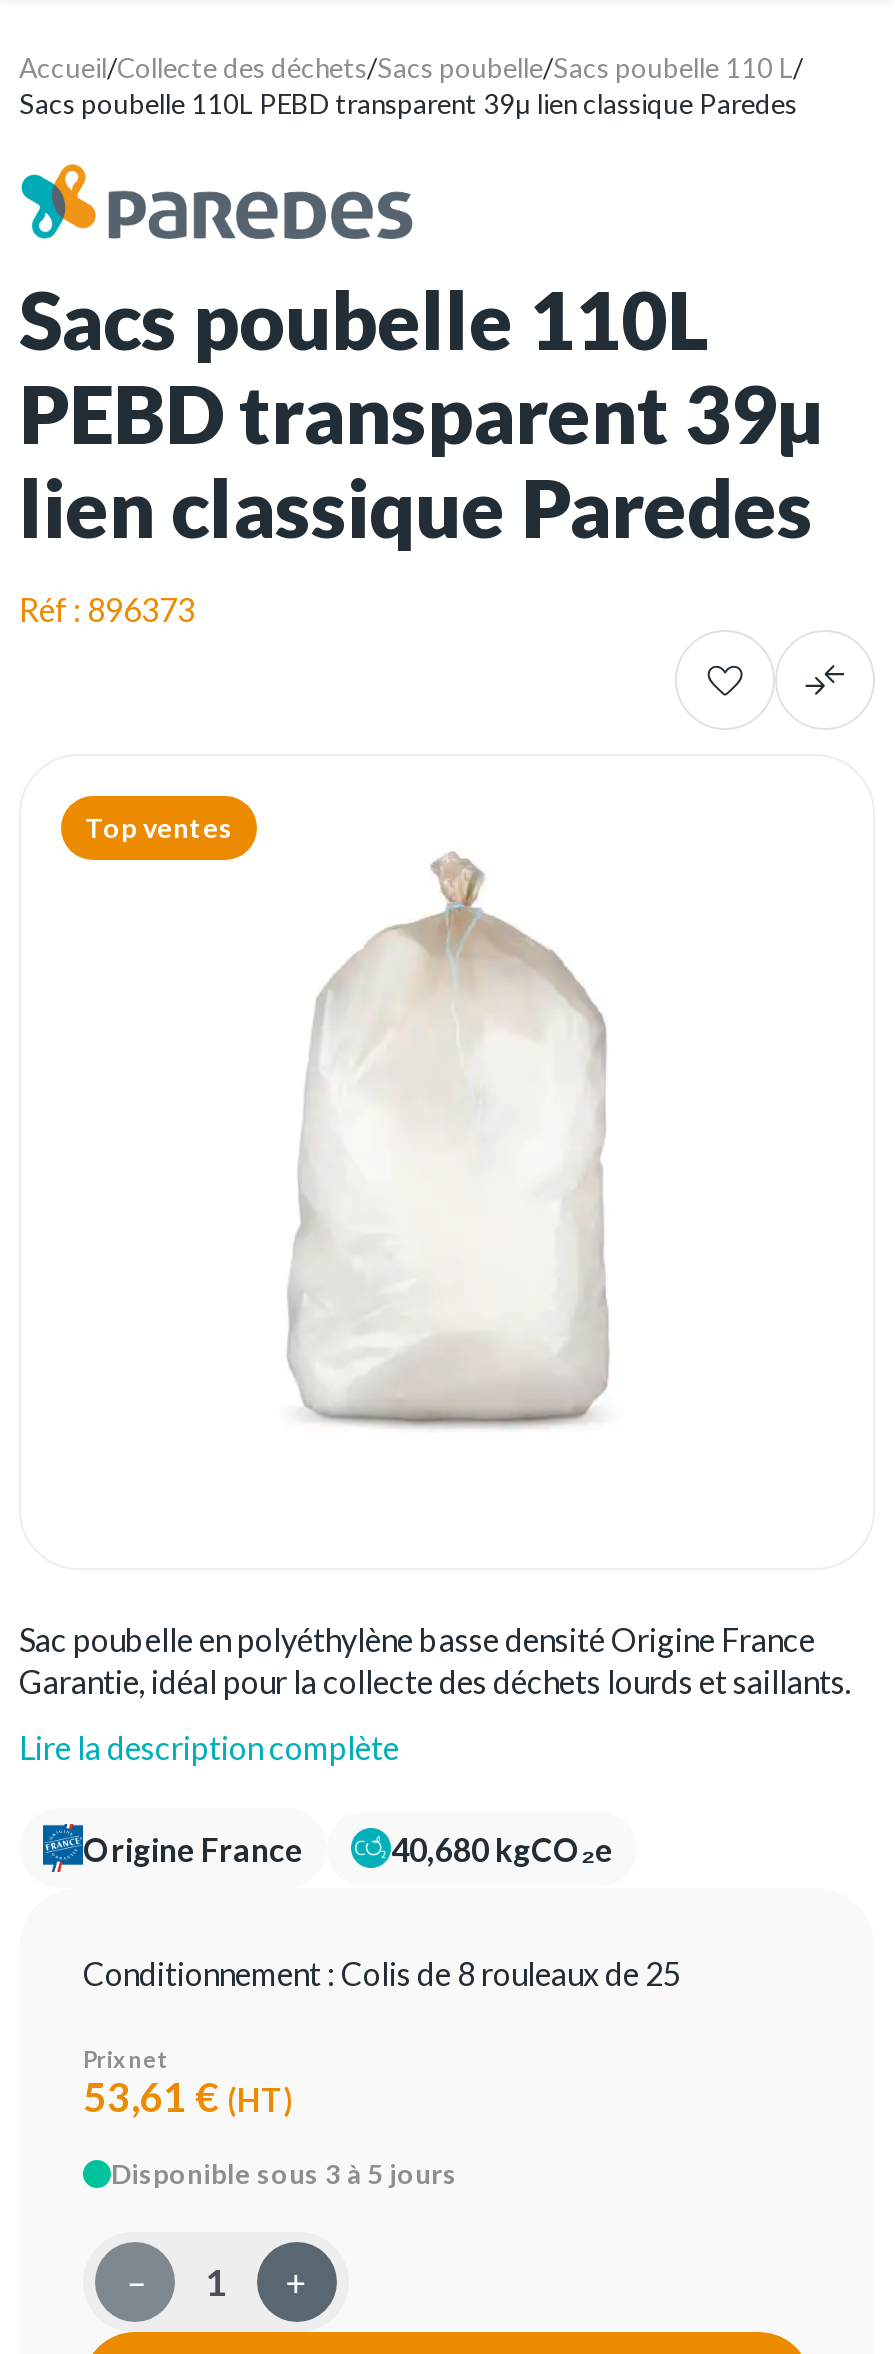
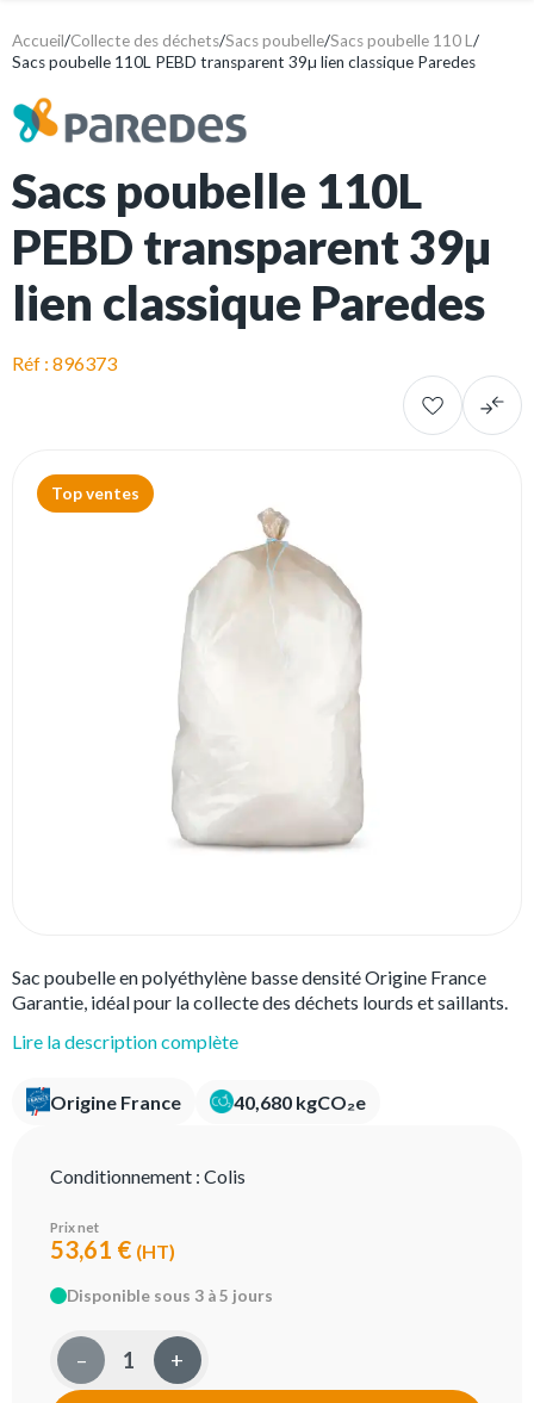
- Conditionnement : Colis de 8 rouleaux de 25
+ Conditionnement : Colis
